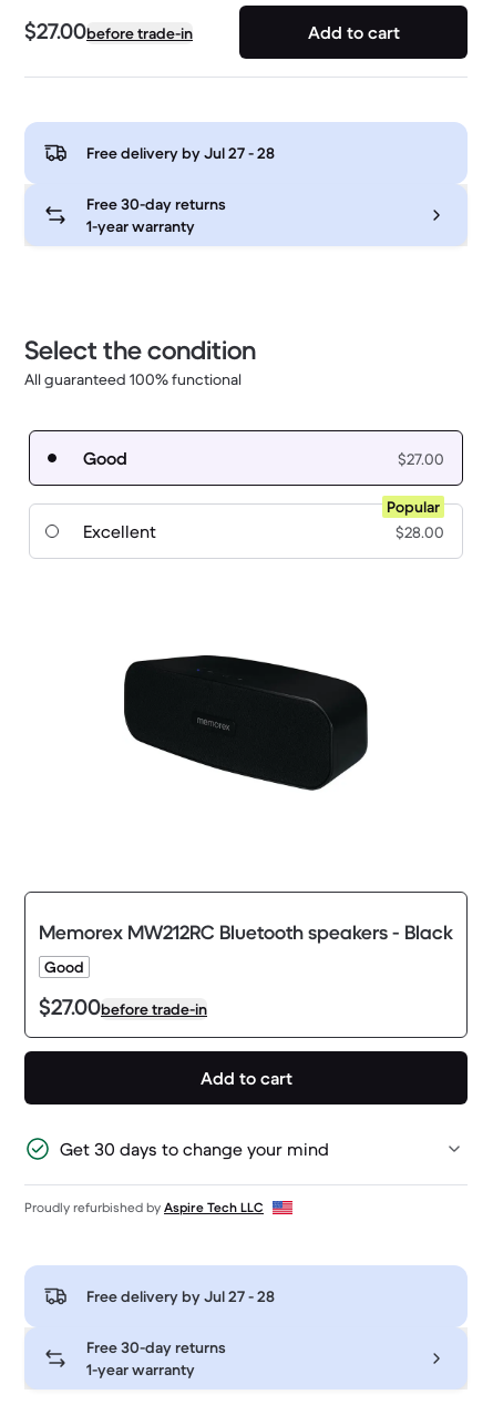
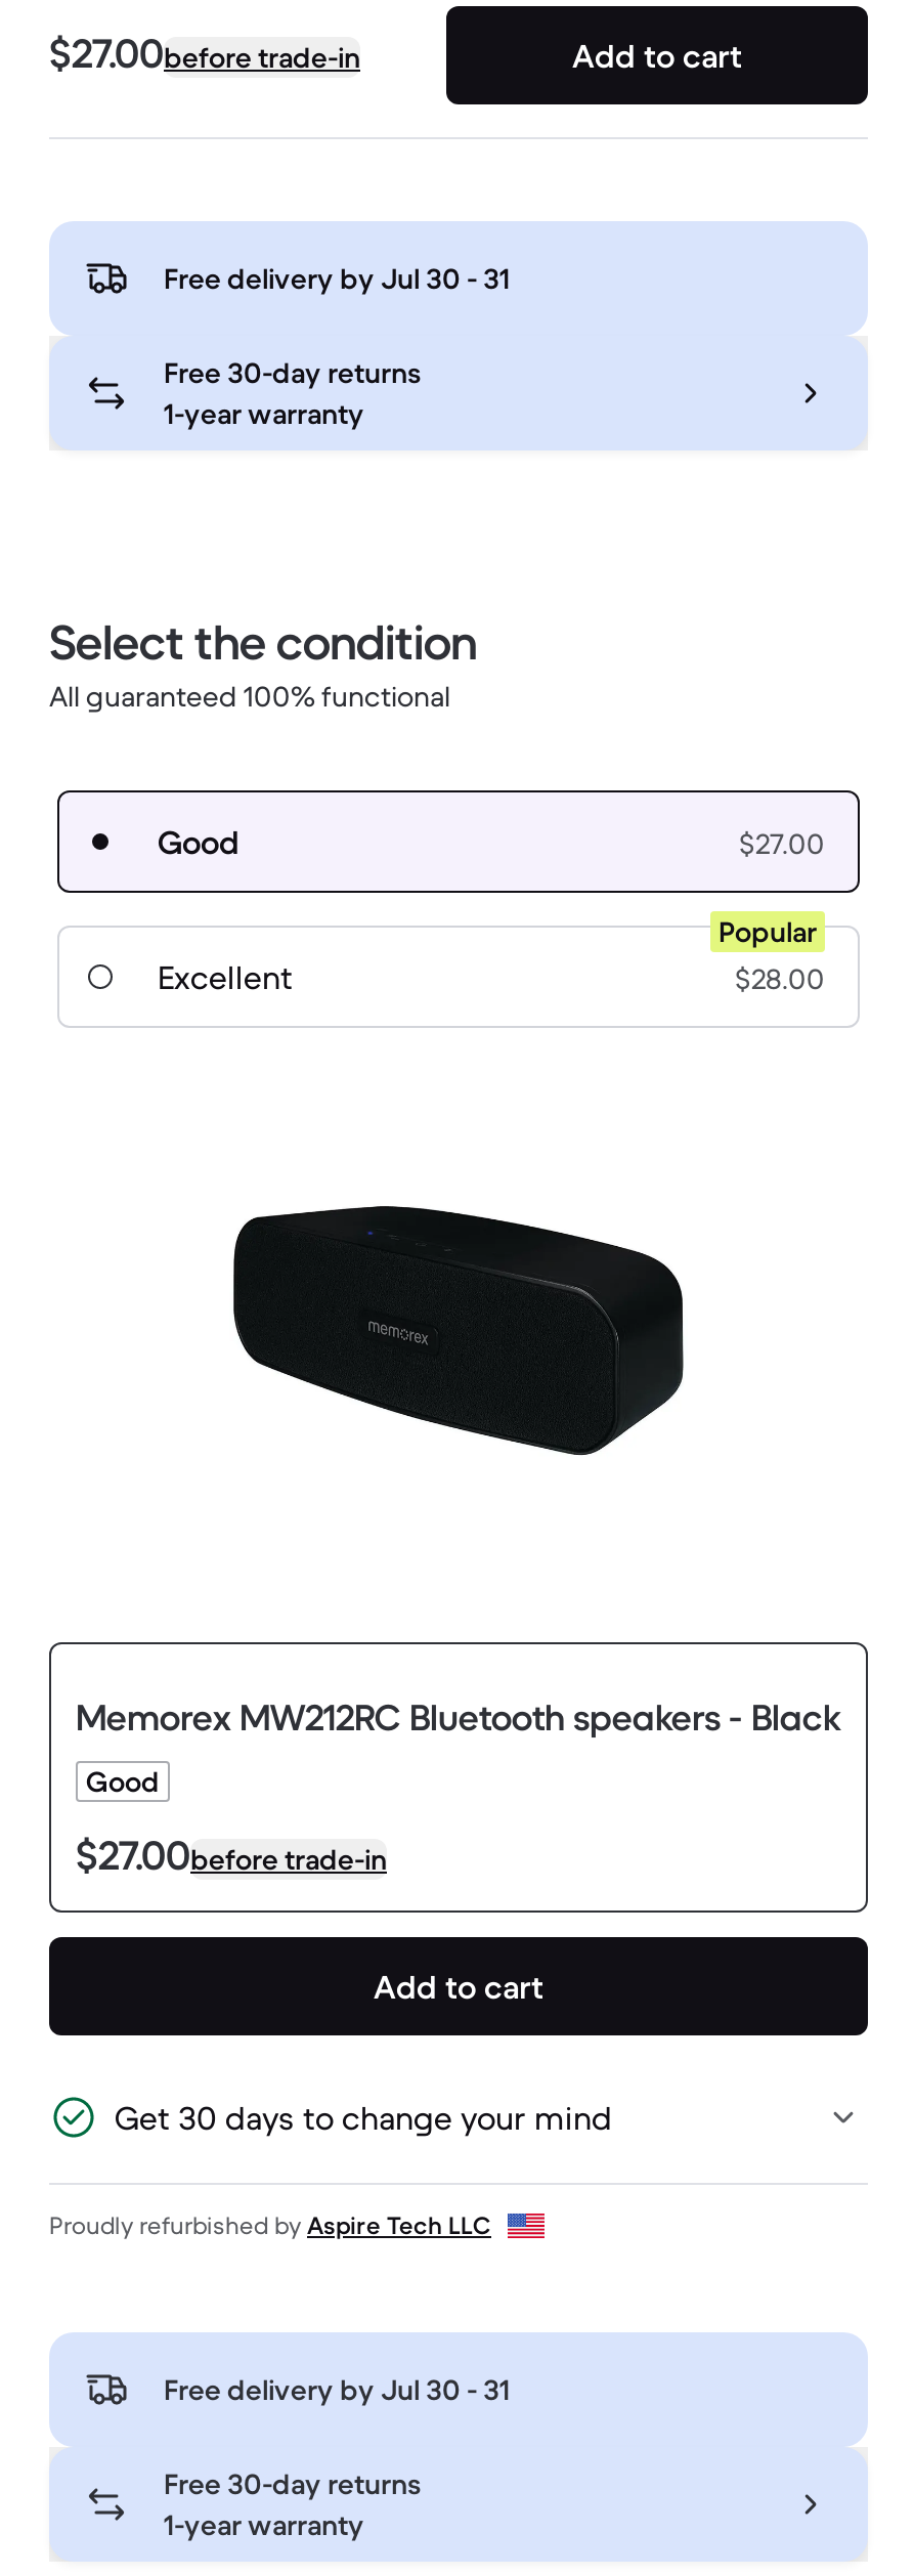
- Free delivery by Jul 27 - 28
+ Free delivery by Jul 30 - 31

- Free delivery by Jul 27 - 28
+ Free delivery by Jul 30 - 31
